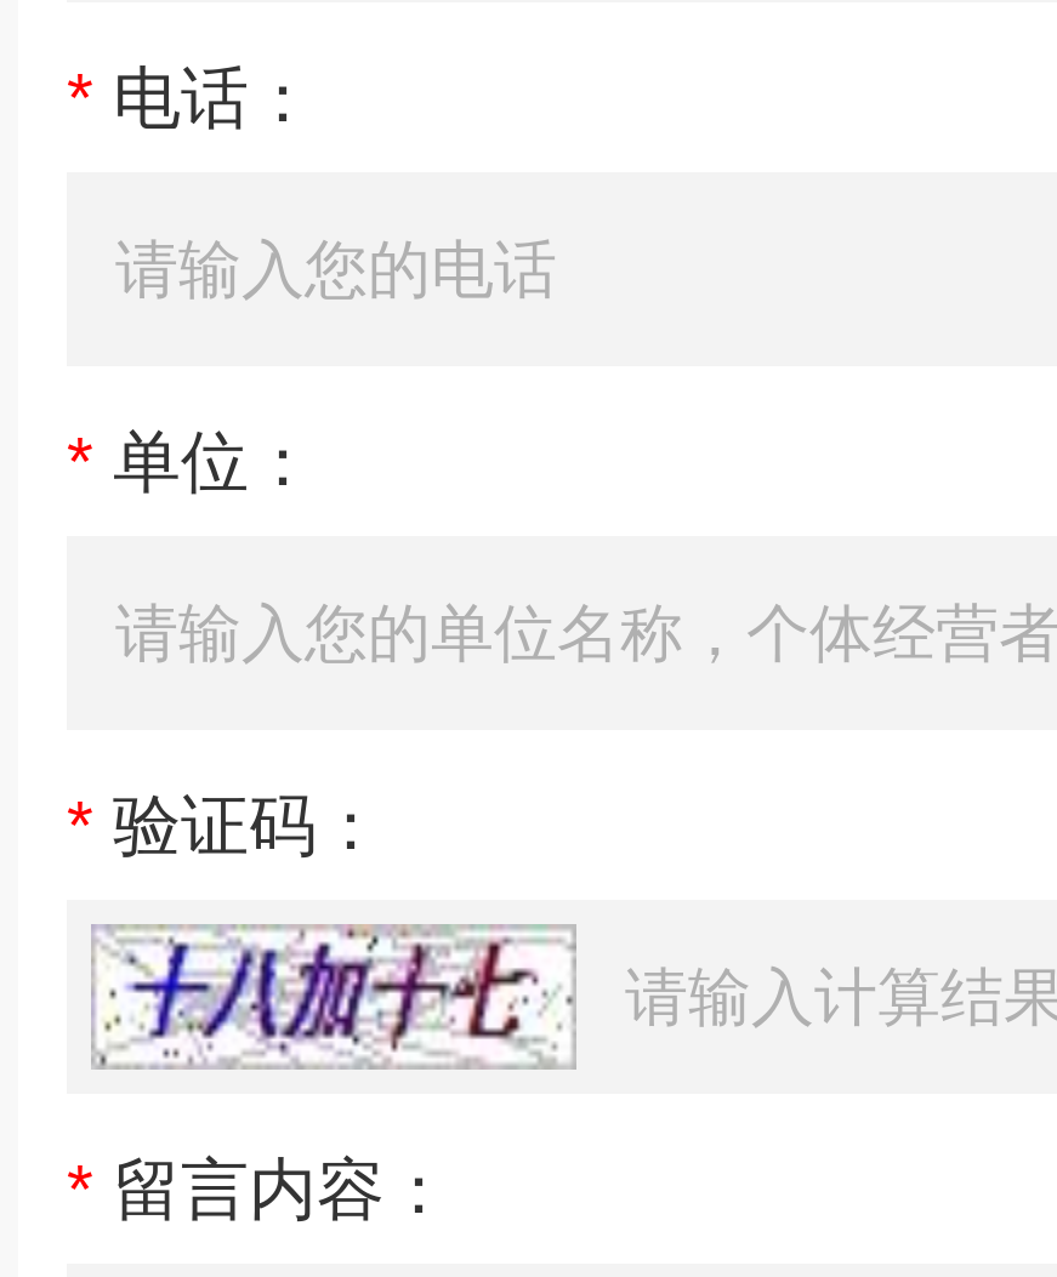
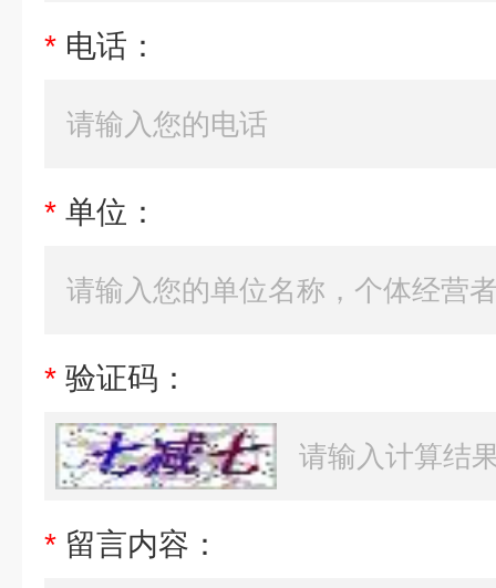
- [image]
+ [image]
